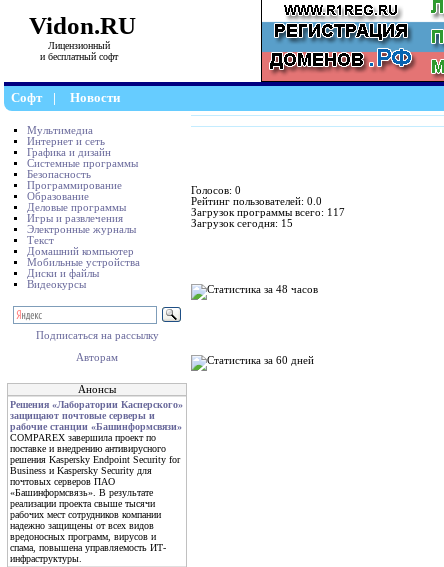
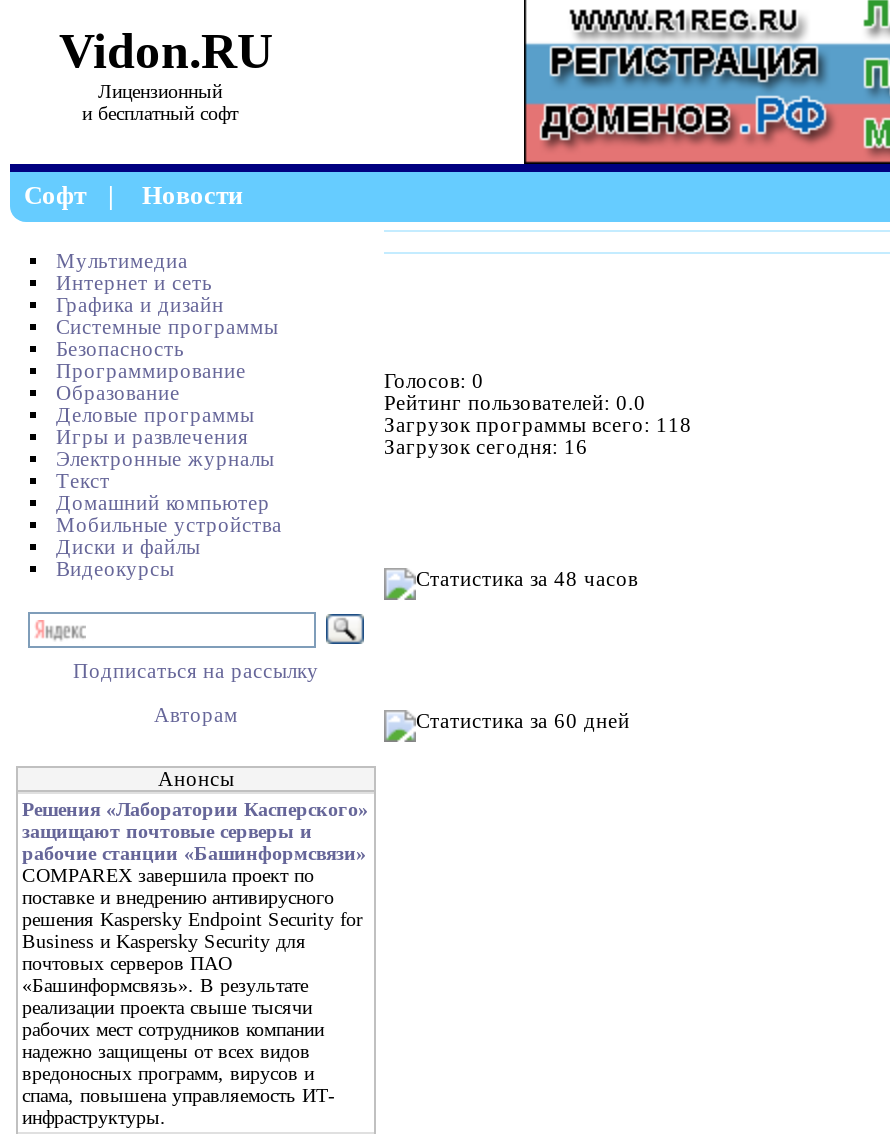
- Загрузок программы всего: 117
+ Загрузок программы всего: 118

- Загрузок сегодня: 15
+ Загрузок сегодня: 16
